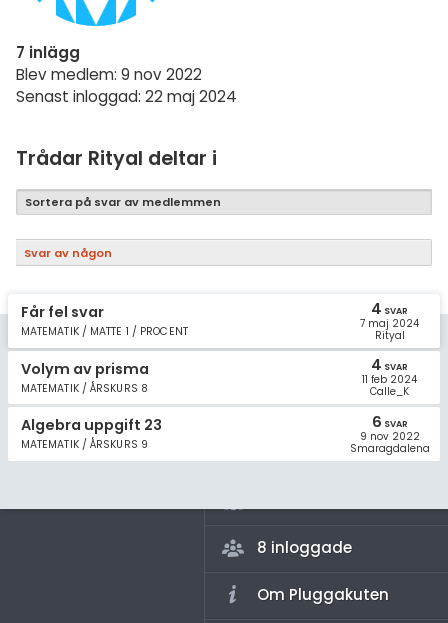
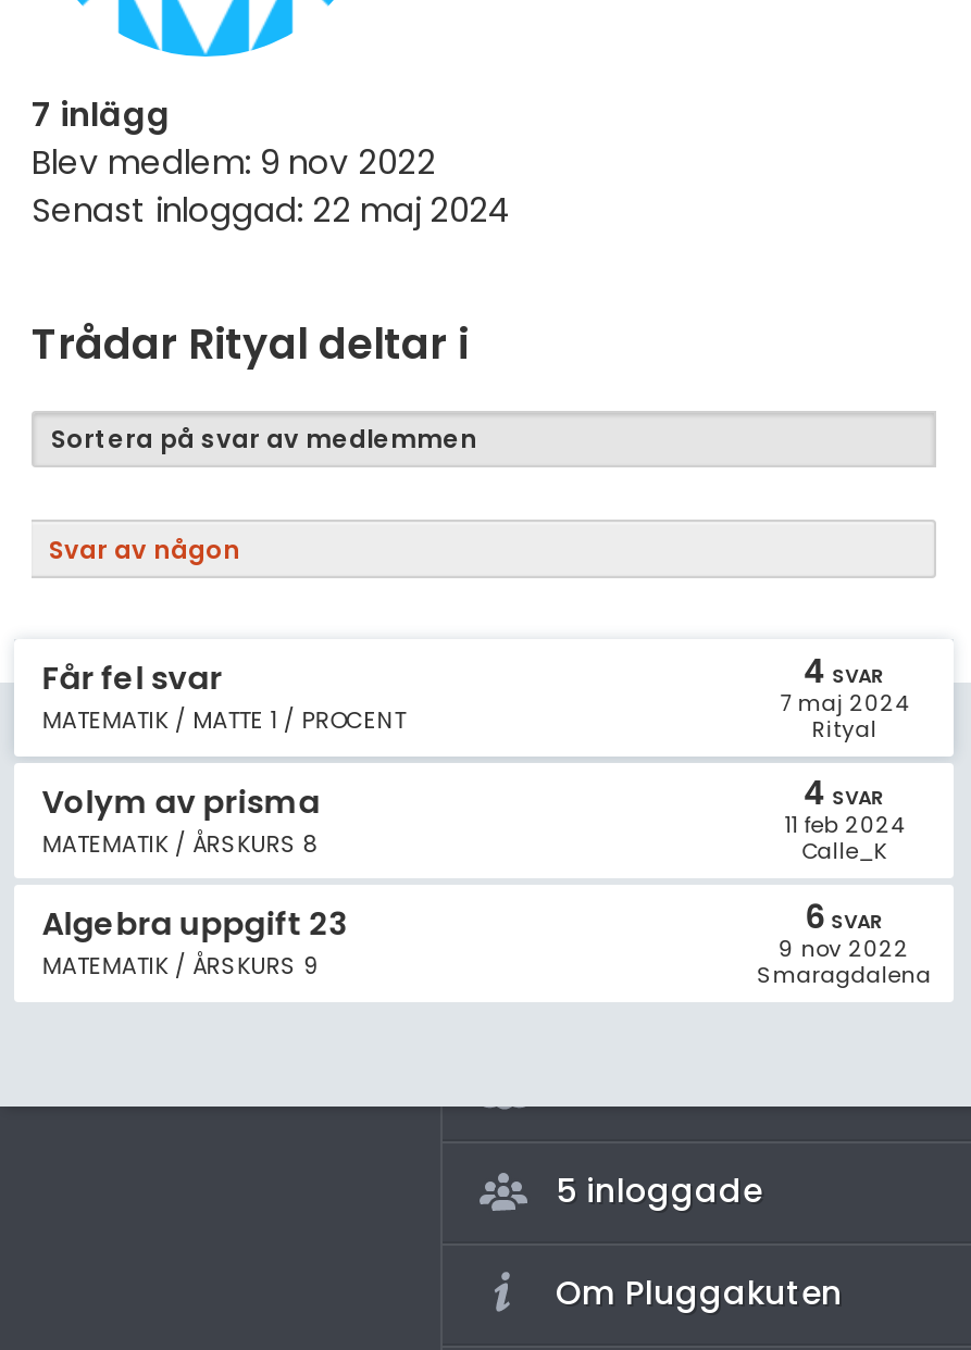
- 8 inloggade
+ 5 inloggade
